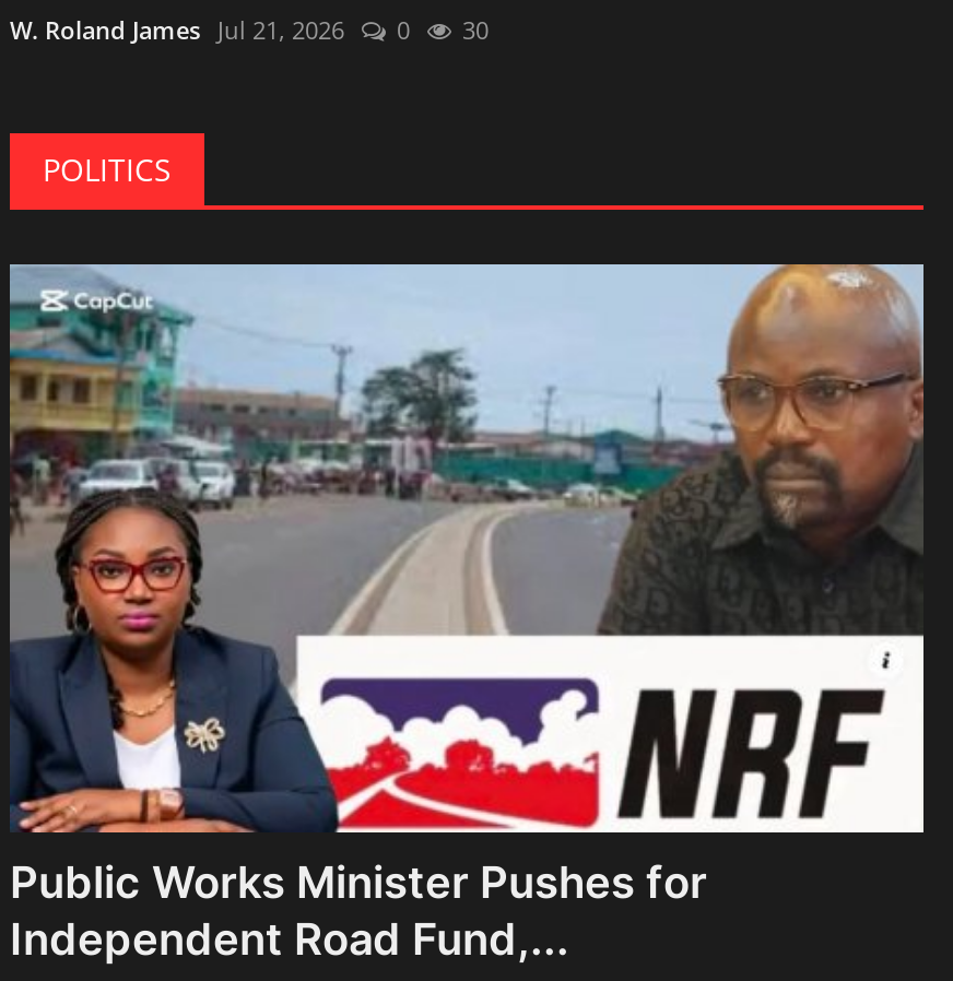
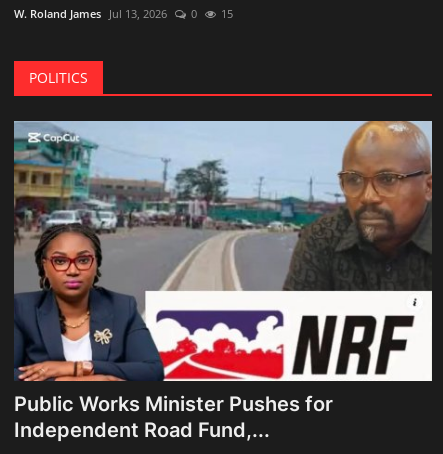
- W. Roland James Jul 21, 2026
+ W. Roland James Jul 13, 2026

- 30
+ 15
